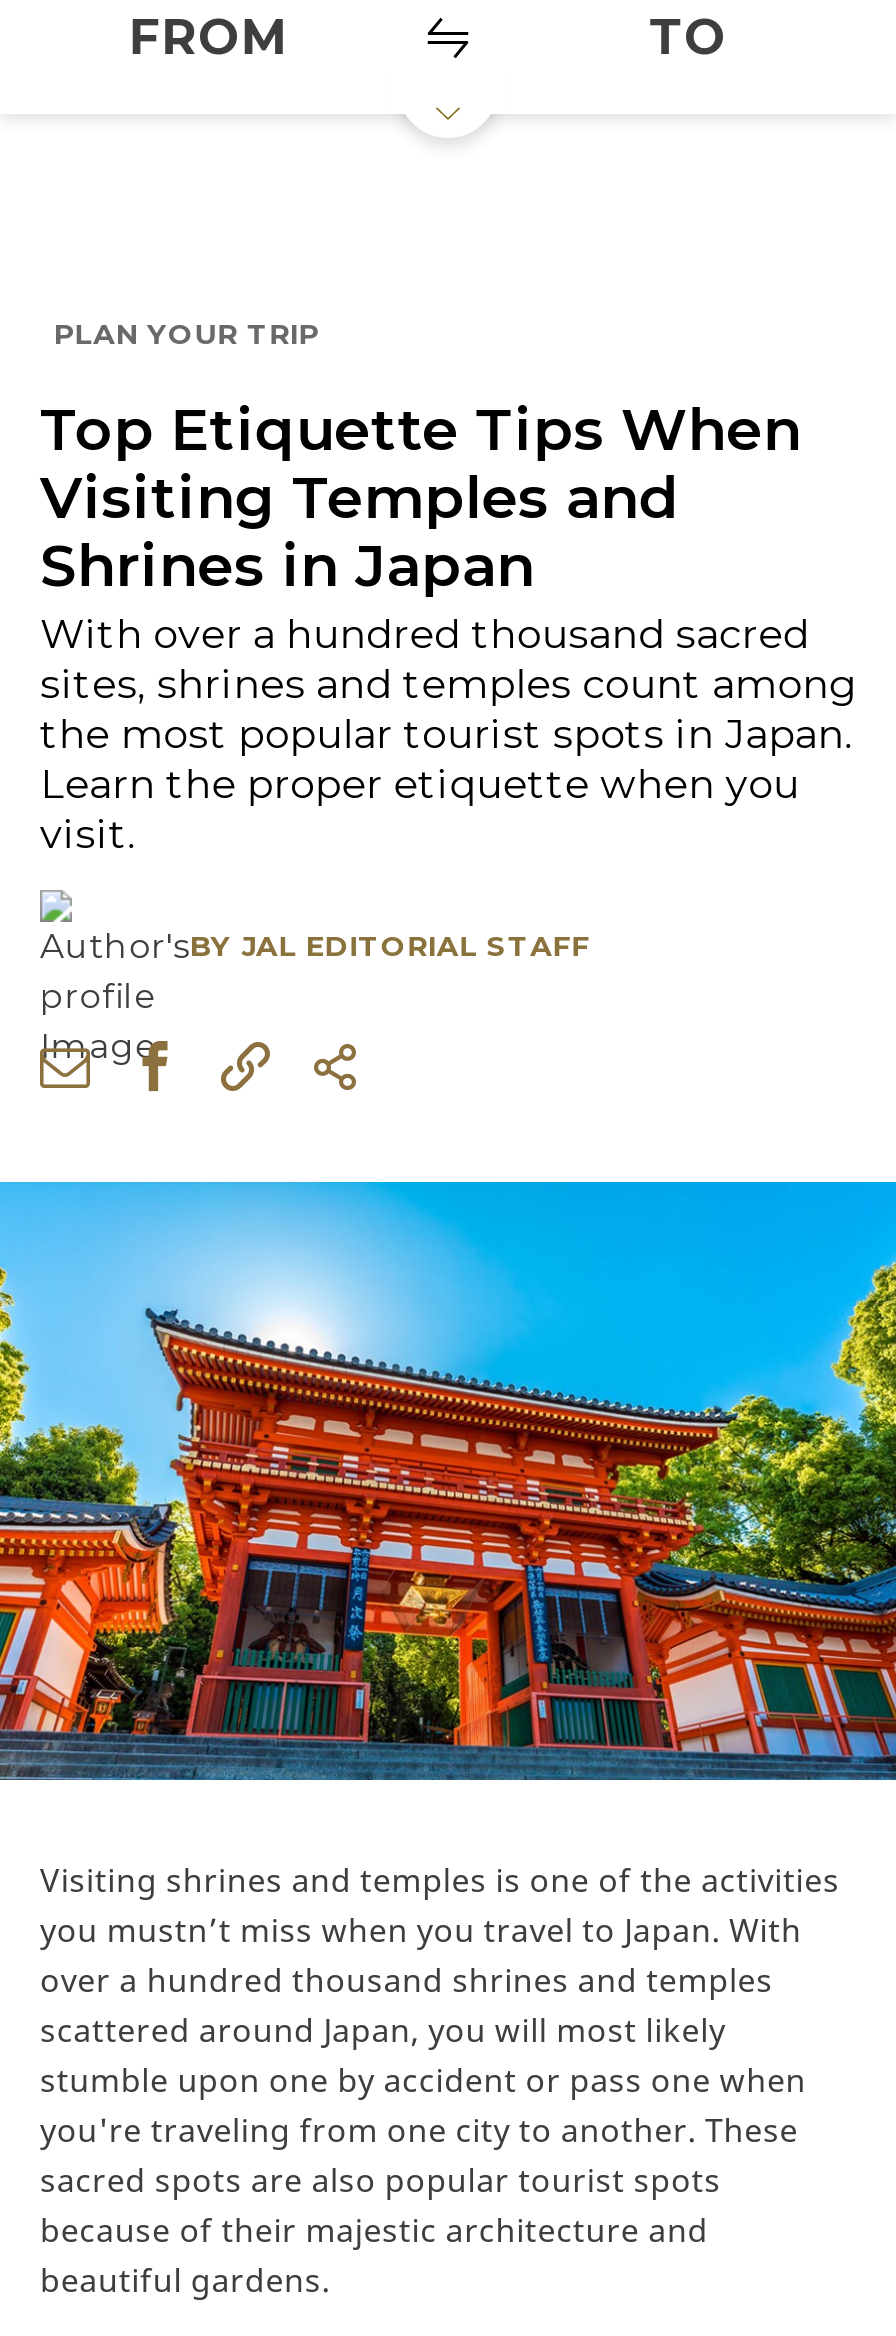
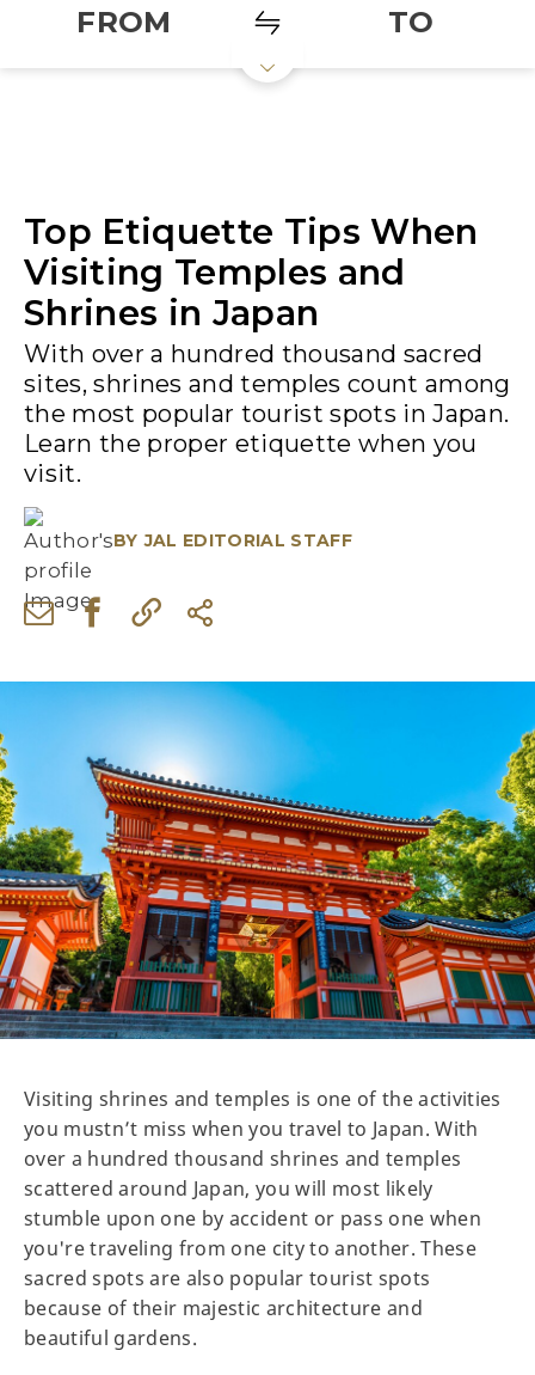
- PLAN YOUR TRIP
